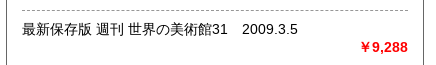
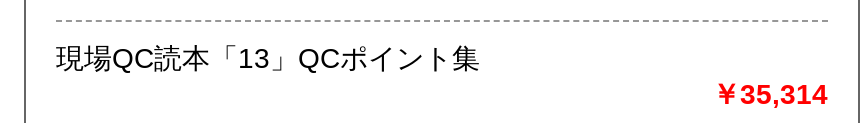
- 最新保存版 週刊 世界の美術館31 2009.3.5
- ￥9,288
+ 現場QC読本「13」QCポイント集
+ ￥35,314
